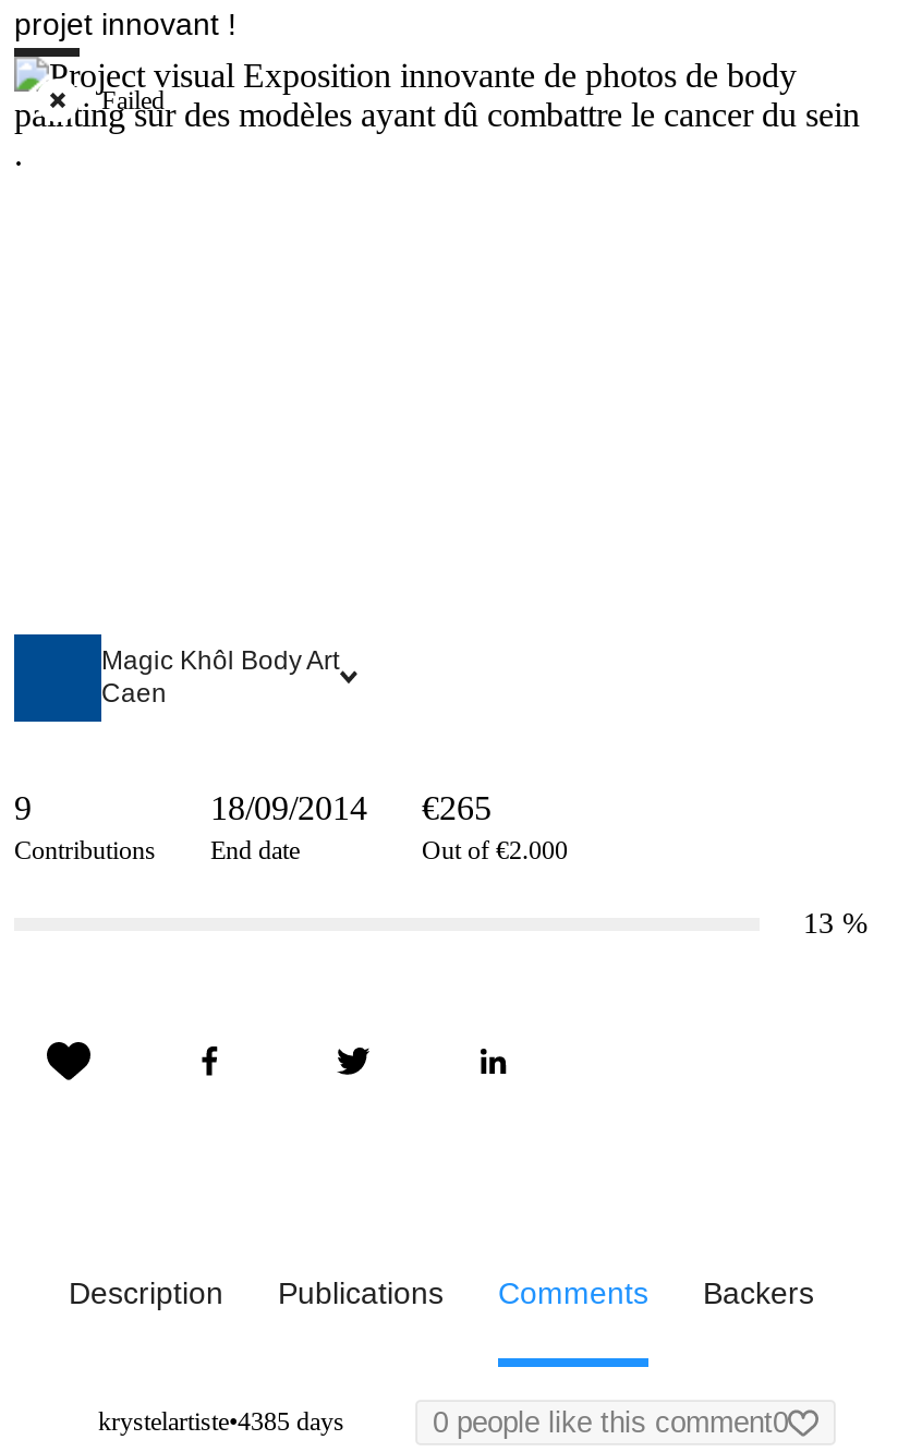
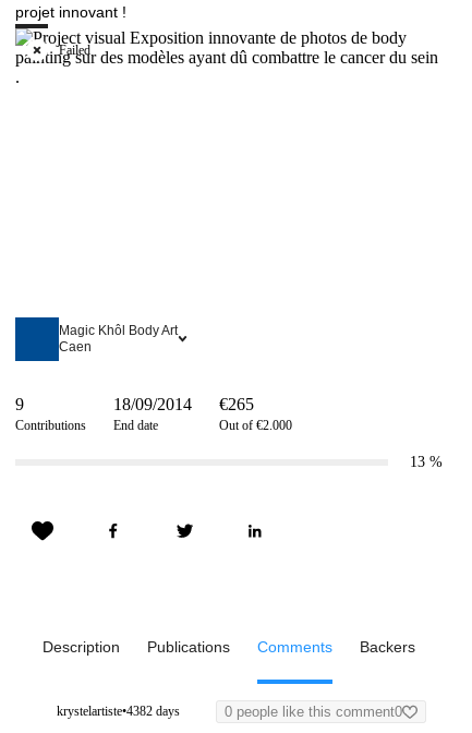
- krystelartiste•4385 days
+ krystelartiste•4382 days
